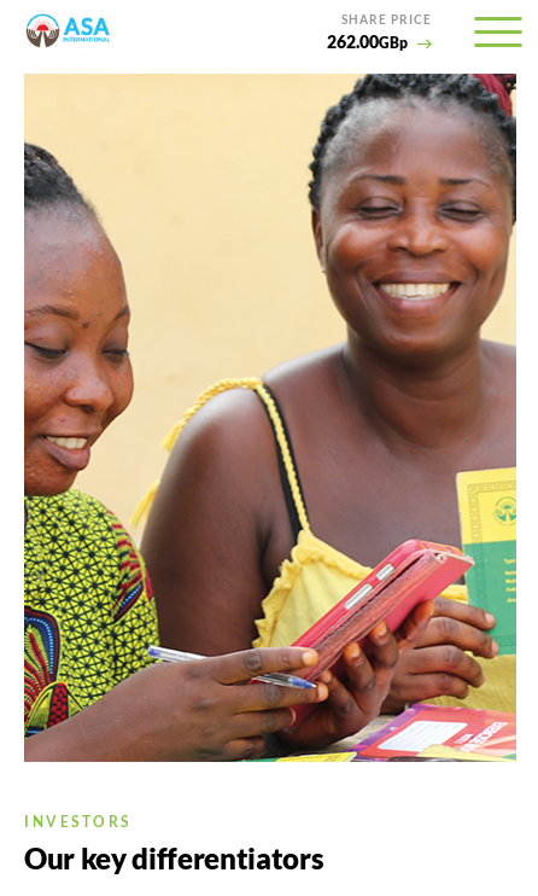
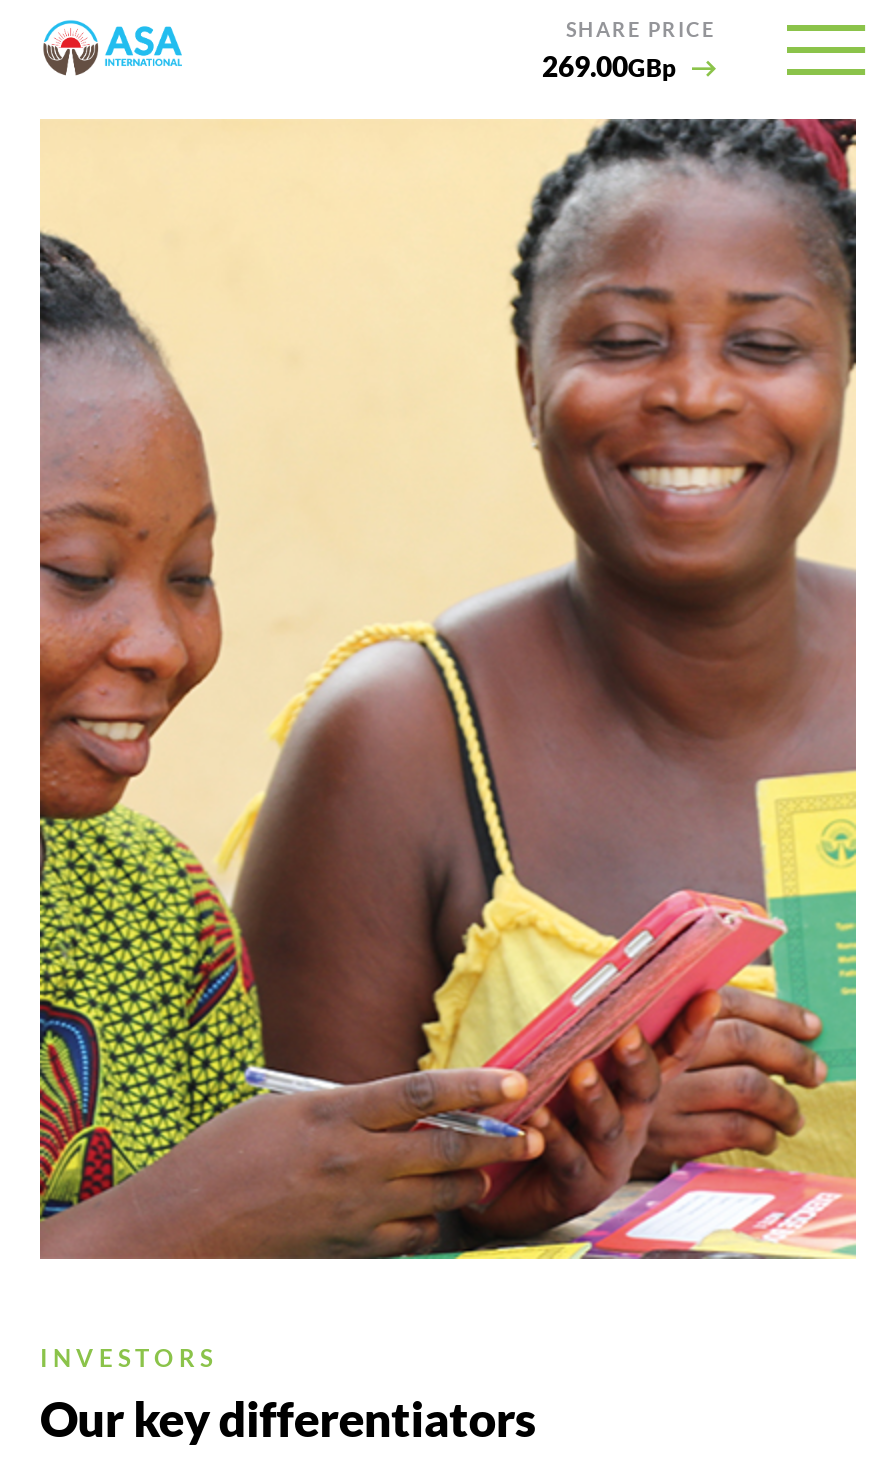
- 262.00GBp
+ 269.00GBp
